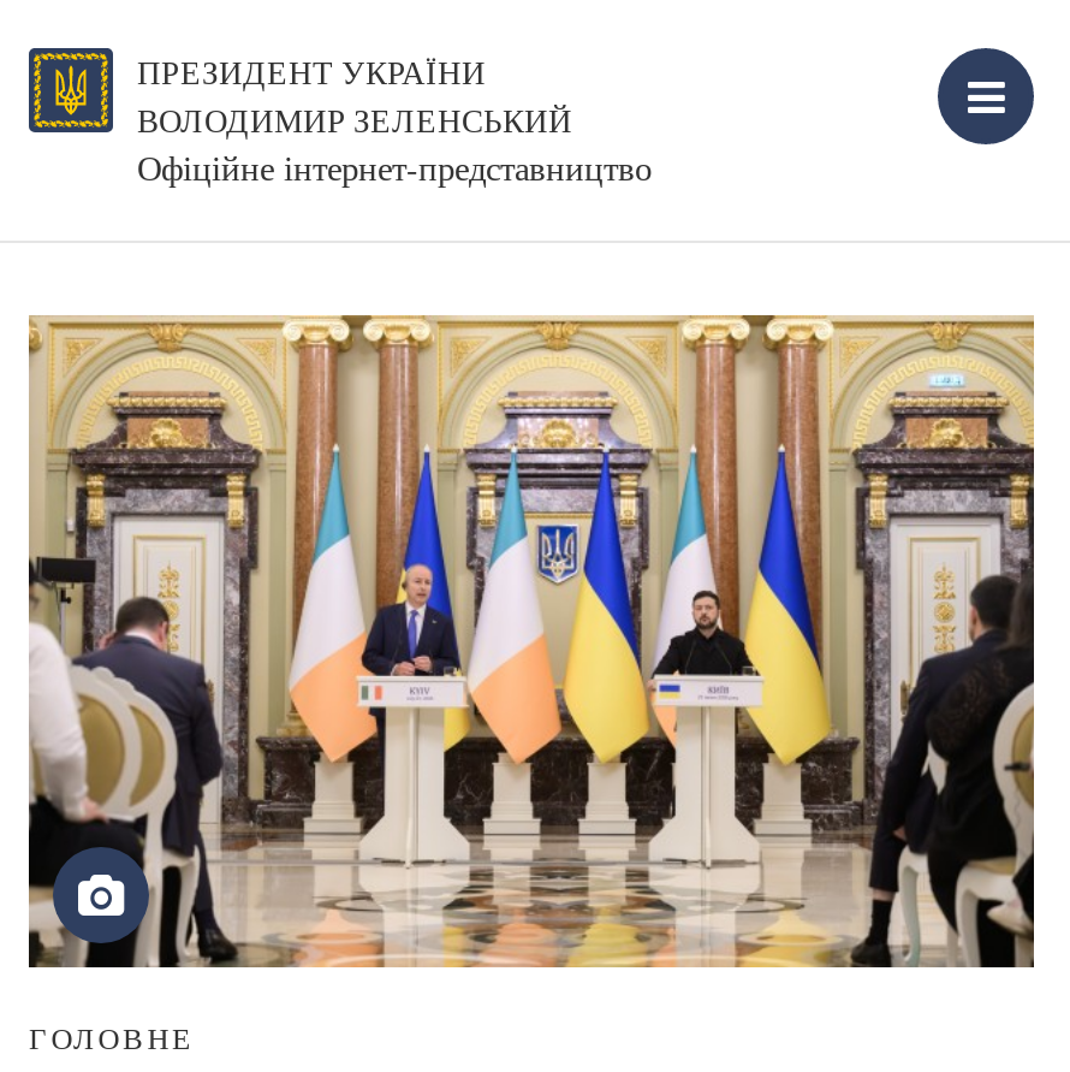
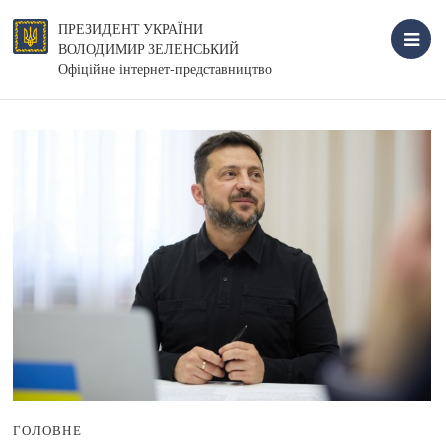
- [image]
+ [image]
